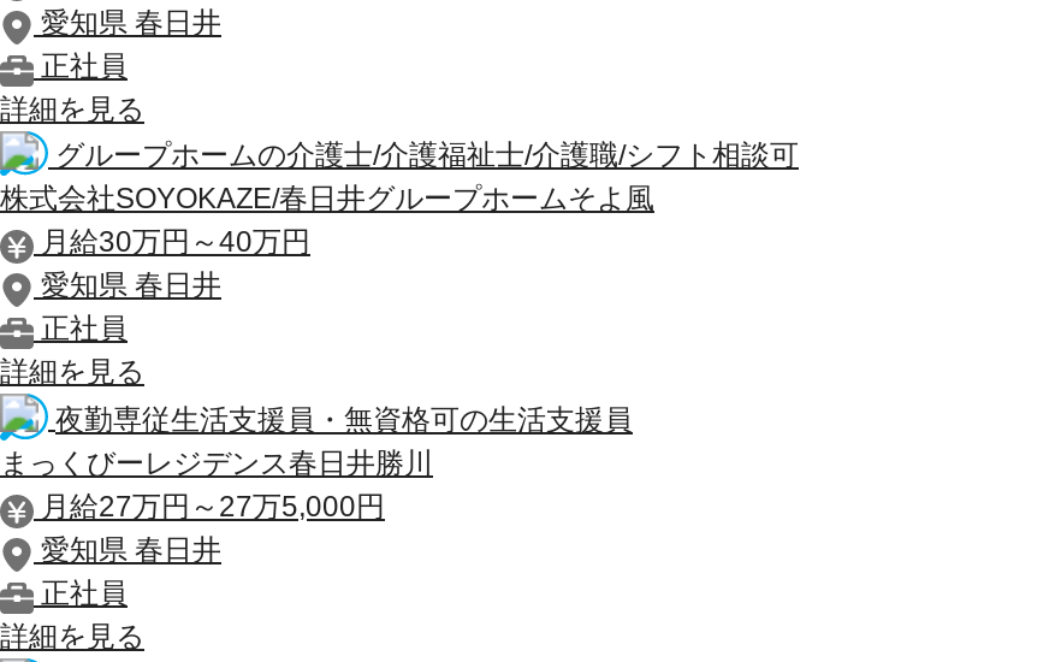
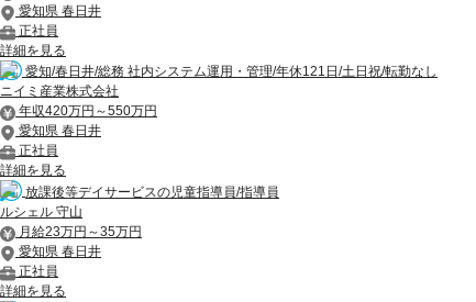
- グループホームの介護士/介護福祉士/介護職/シフト相談可
- 株式会社SOYOKAZE/春日井グループホームそよ風
- 月給30万円～40万円
+ 愛知/春日井/総務 社内システム運用・管理/年休121日/土日祝/転勤なし
+ ニイミ産業株式会社
+ 年収420万円～550万円

- 夜勤専従生活支援員・無資格可の生活支援員
- まっくびーレジデンス春日井勝川
- 月給27万円～27万5,000円
+ 放課後等デイサービスの児童指導員/指導員
+ ルシェル 守山
+ 月給23万円～35万円
